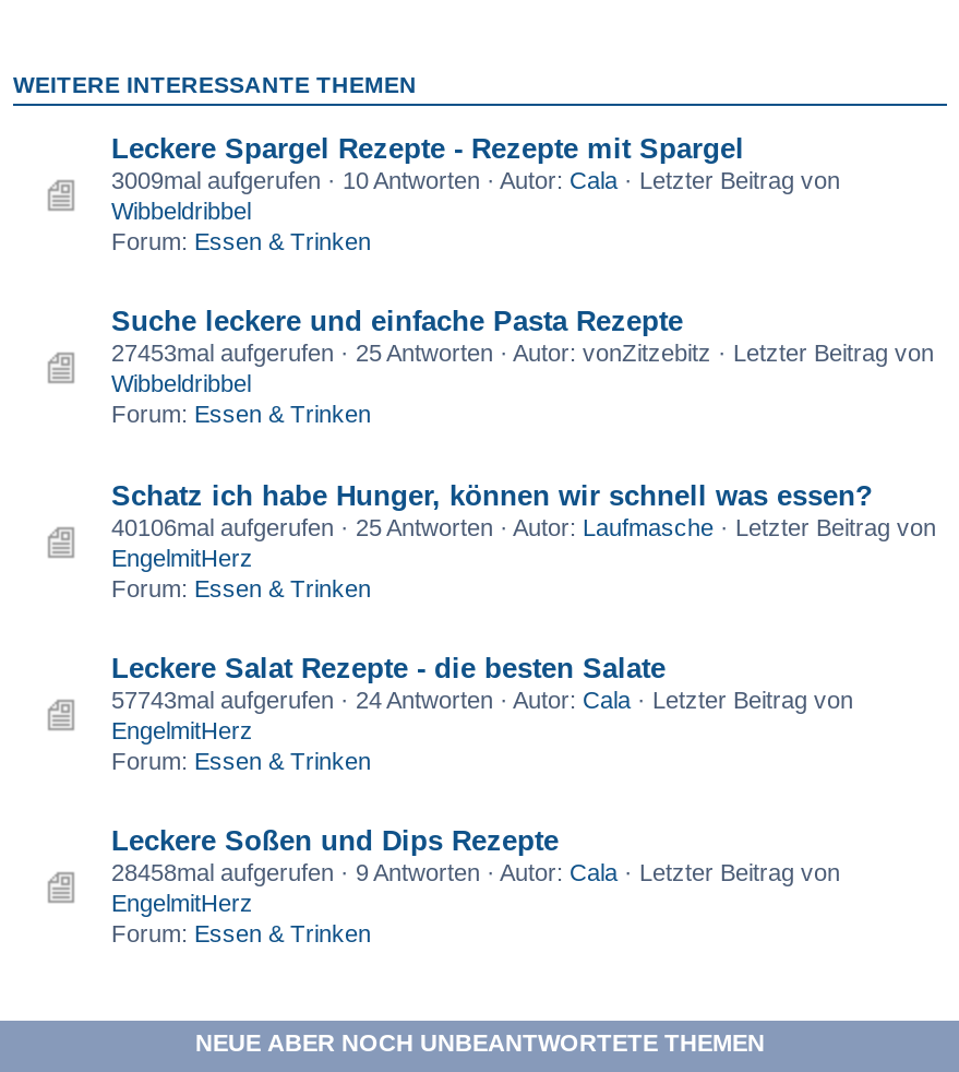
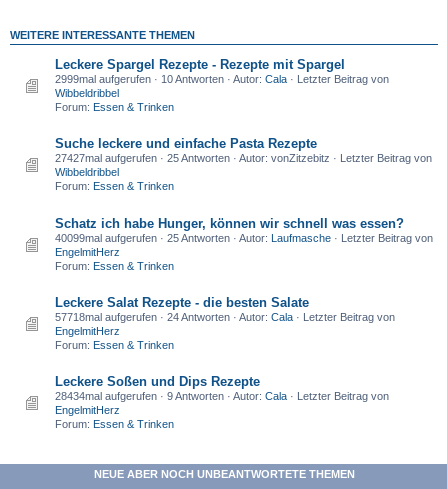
- 3009mal aufgerufen · 10 Antworten · Autor: Cala · Letzter Beitrag von
+ 2999mal aufgerufen · 10 Antworten · Autor: Cala · Letzter Beitrag von

- 27453mal aufgerufen · 25 Antworten · Autor: vonZitzebitz · Letzter Beitrag von
+ 27427mal aufgerufen · 25 Antworten · Autor: vonZitzebitz · Letzter Beitrag von

- 40106mal aufgerufen · 25 Antworten · Autor: Laufmasche · Letzter Beitrag von
+ 40099mal aufgerufen · 25 Antworten · Autor: Laufmasche · Letzter Beitrag von

- 57743mal aufgerufen · 24 Antworten · Autor: Cala · Letzter Beitrag von
+ 57718mal aufgerufen · 24 Antworten · Autor: Cala · Letzter Beitrag von

- 28458mal aufgerufen · 9 Antworten · Autor: Cala · Letzter Beitrag von
+ 28434mal aufgerufen · 9 Antworten · Autor: Cala · Letzter Beitrag von
